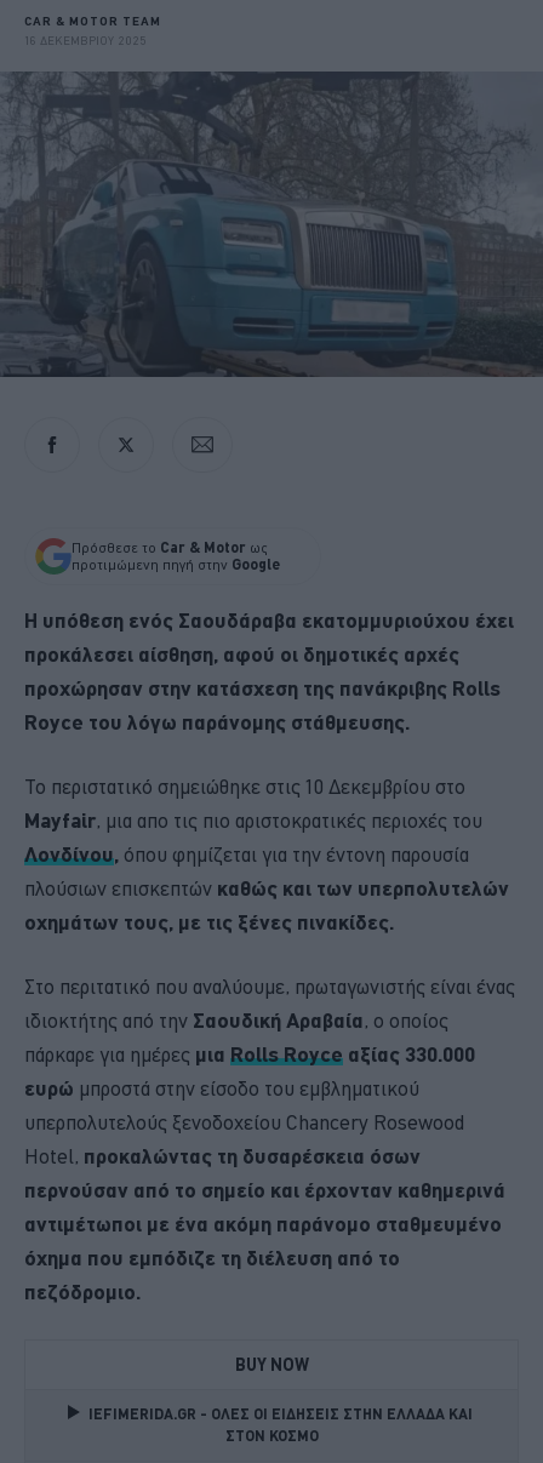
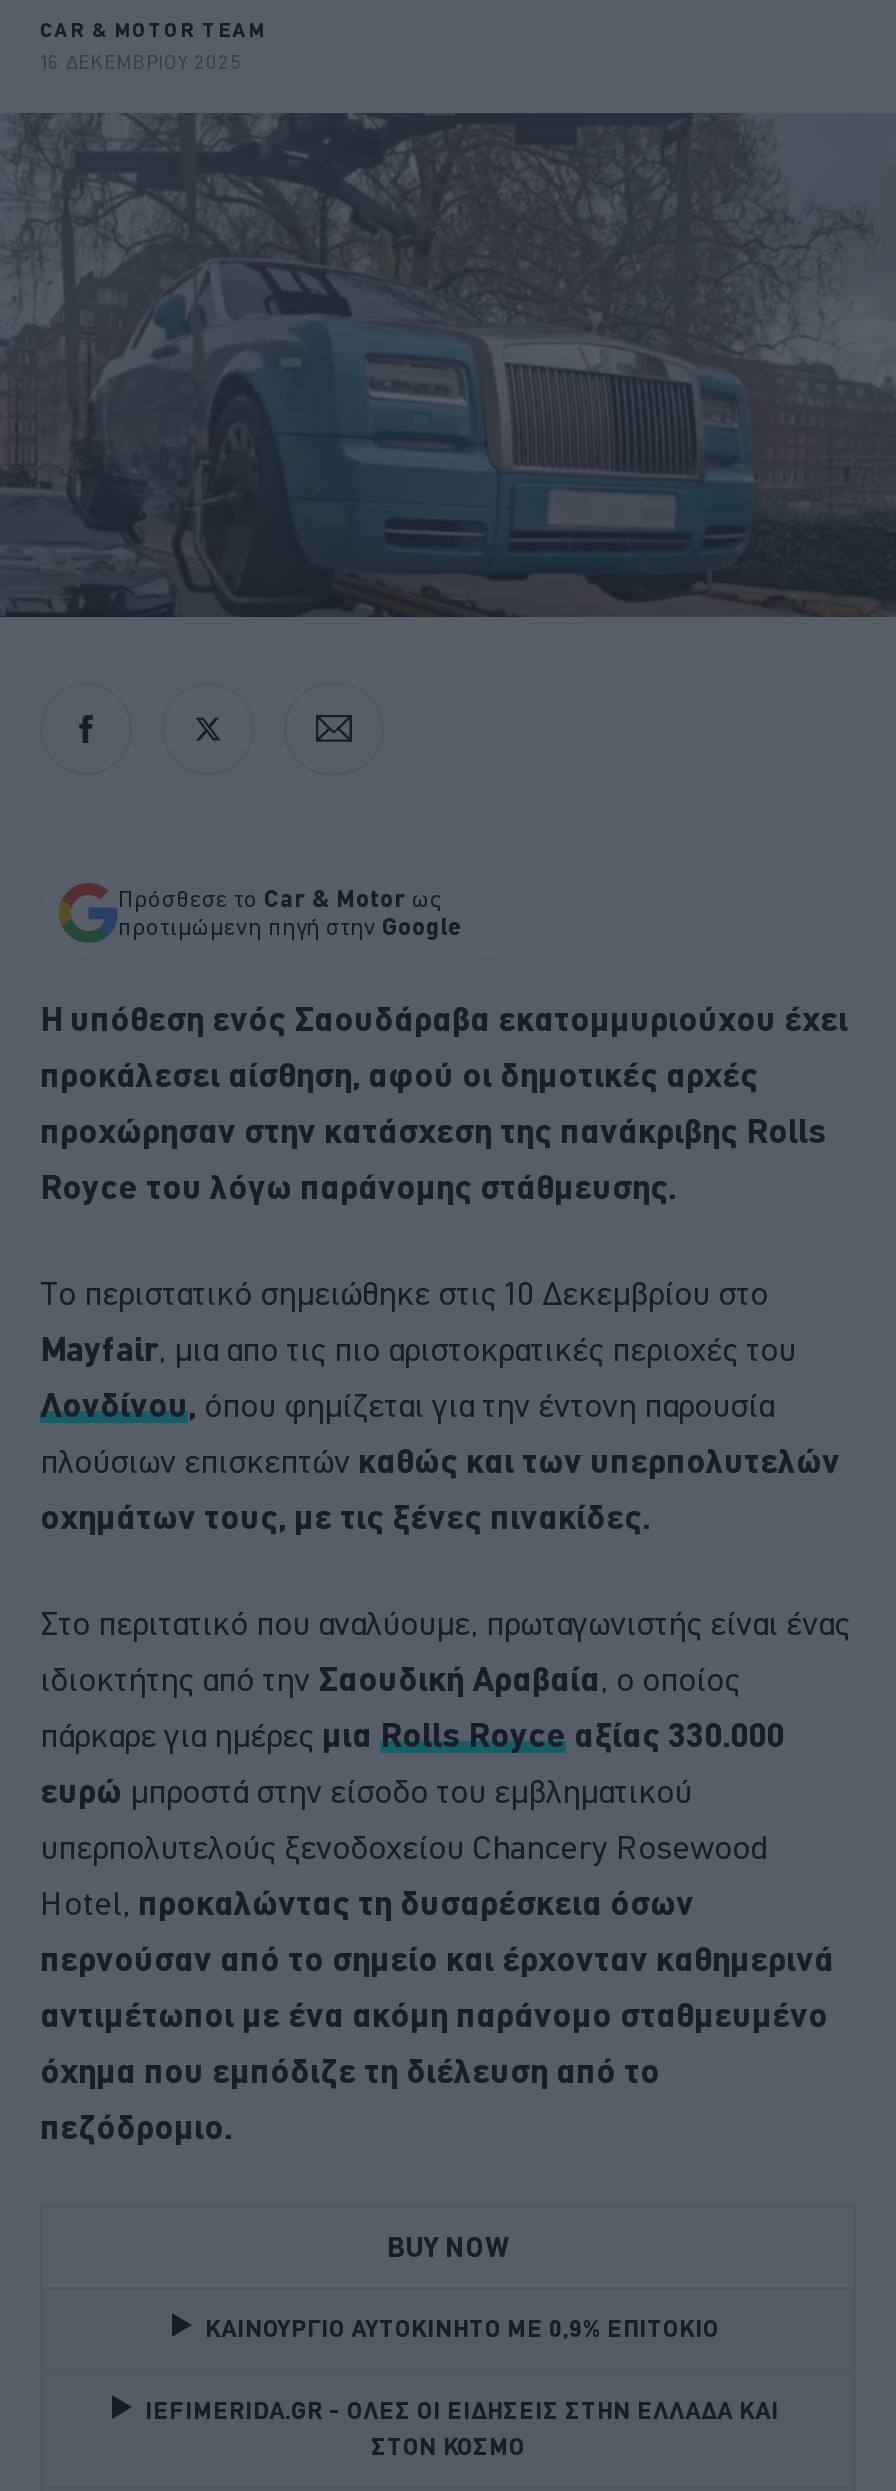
+ ΚΑΙΝΟΥΡΓΙΟ ΑΥΤΟΚΙΝΗΤΟ ΜΕ 0,9% ΕΠΙΤΟΚΙΟ
